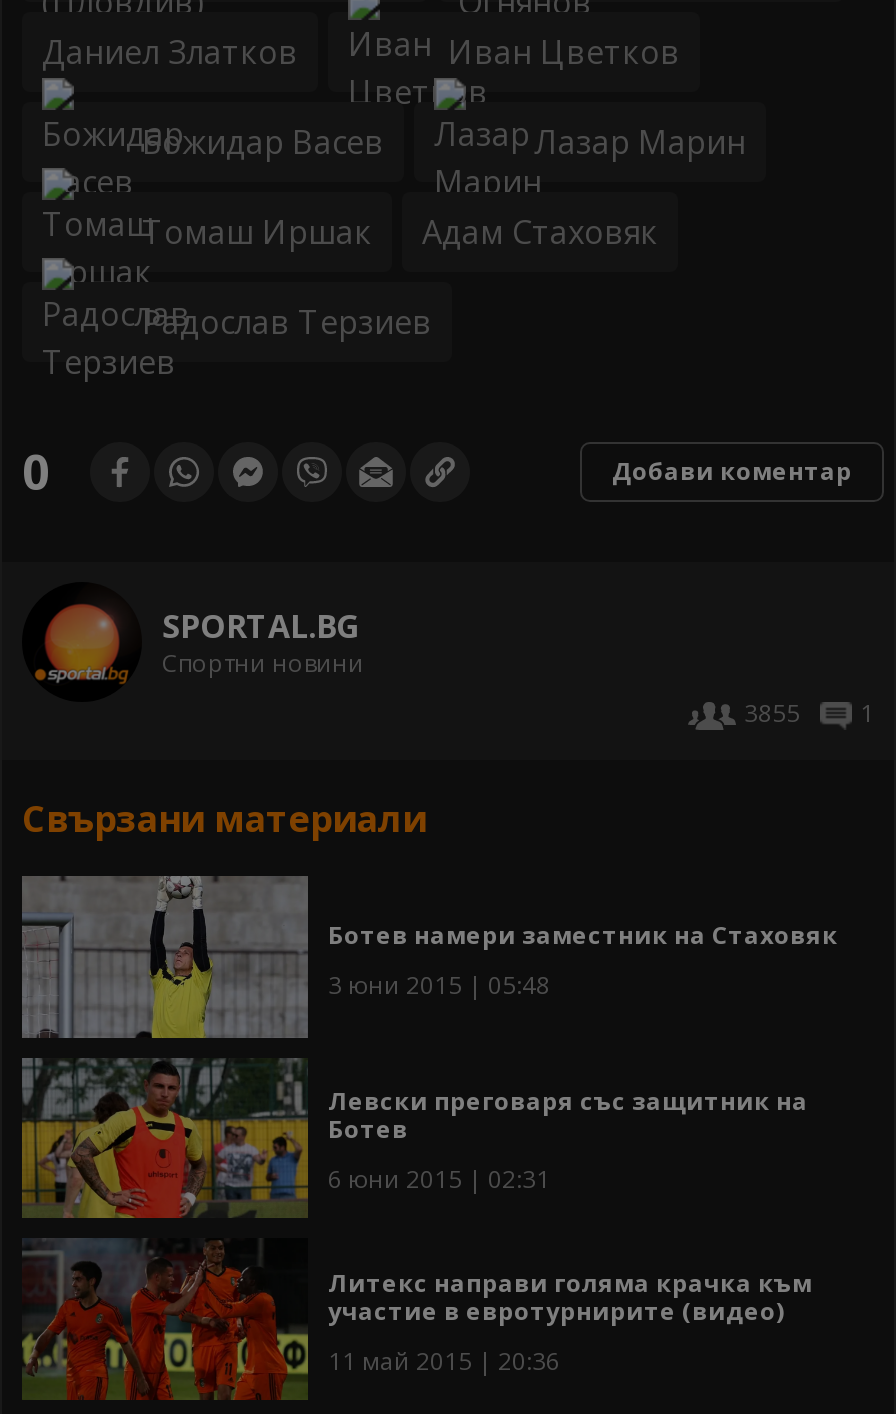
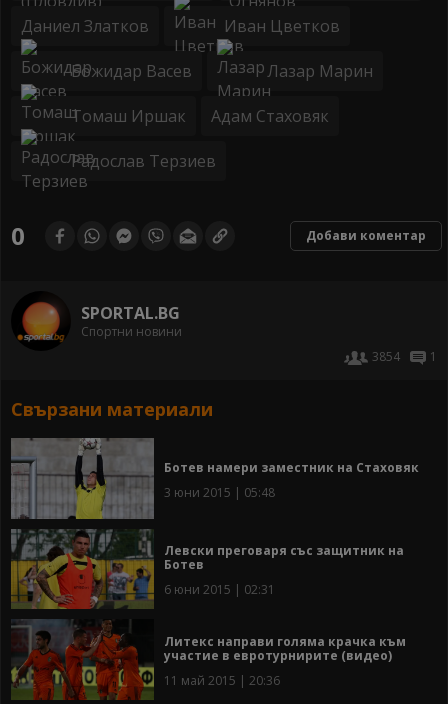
- 3855 1
+ 3854 1
